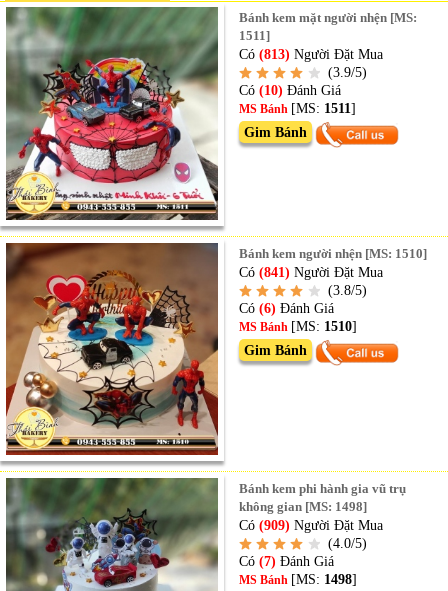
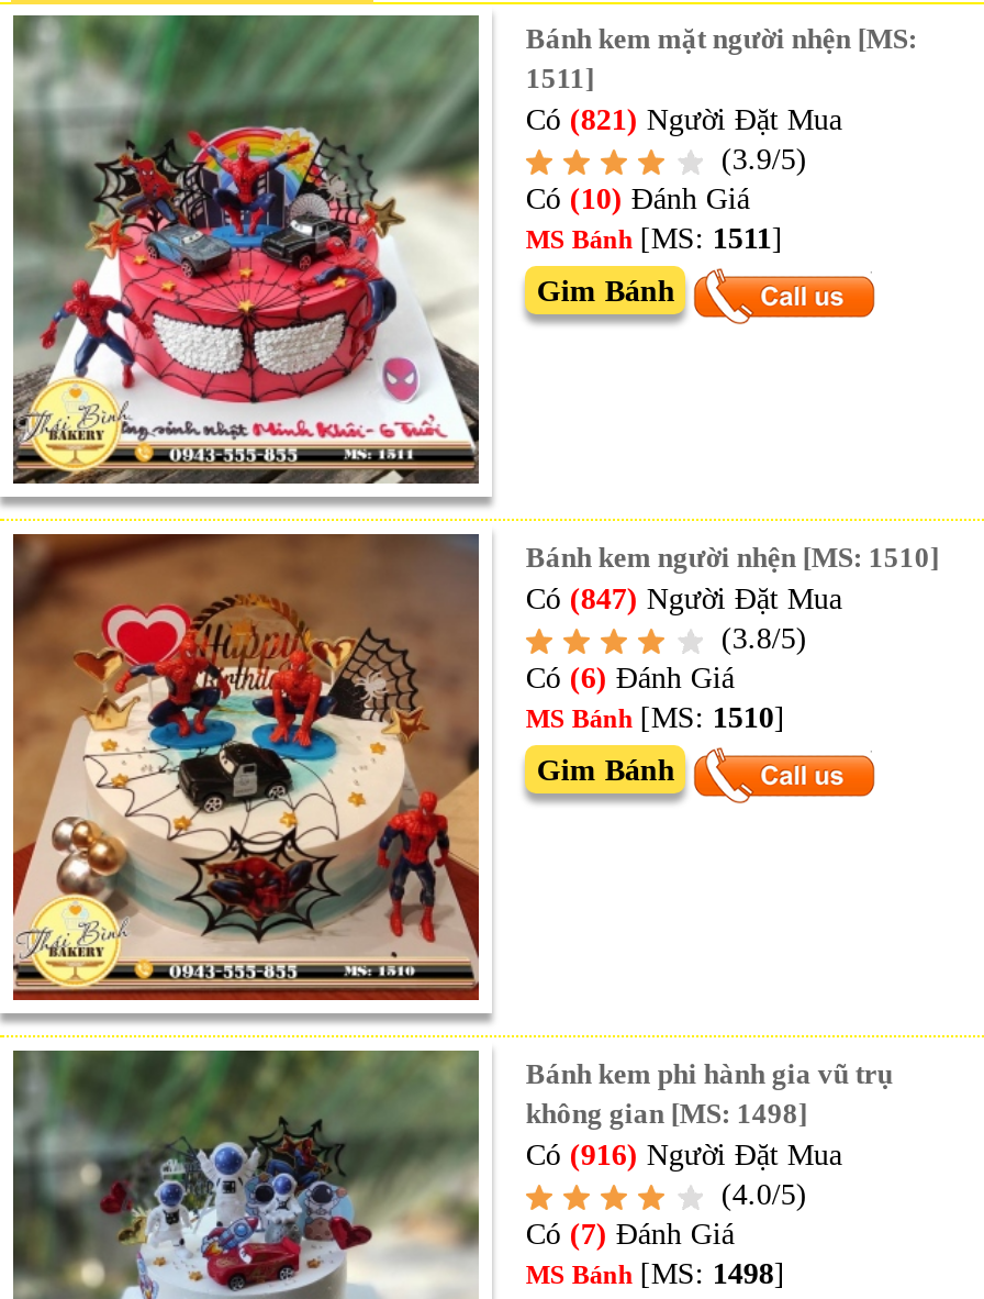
- Có (813) Người Đặt Mua
+ Có (821) Người Đặt Mua

- Có (841) Người Đặt Mua
+ Có (847) Người Đặt Mua

- Có (909) Người Đặt Mua
+ Có (916) Người Đặt Mua
